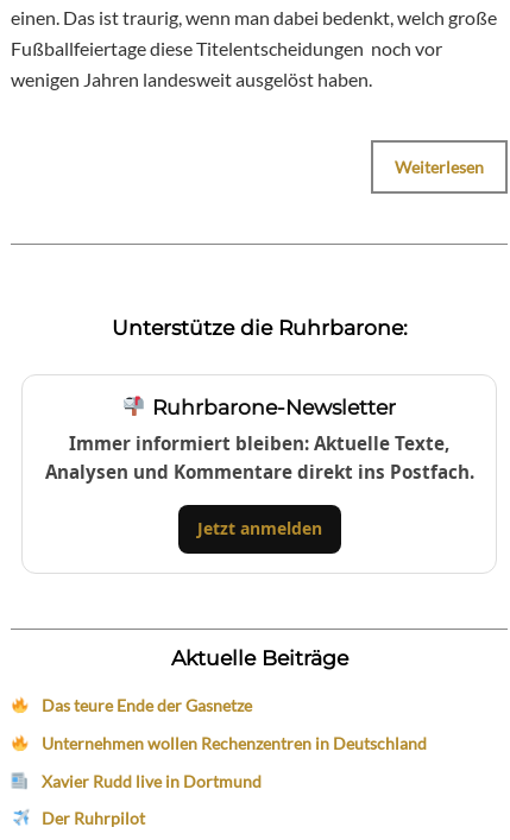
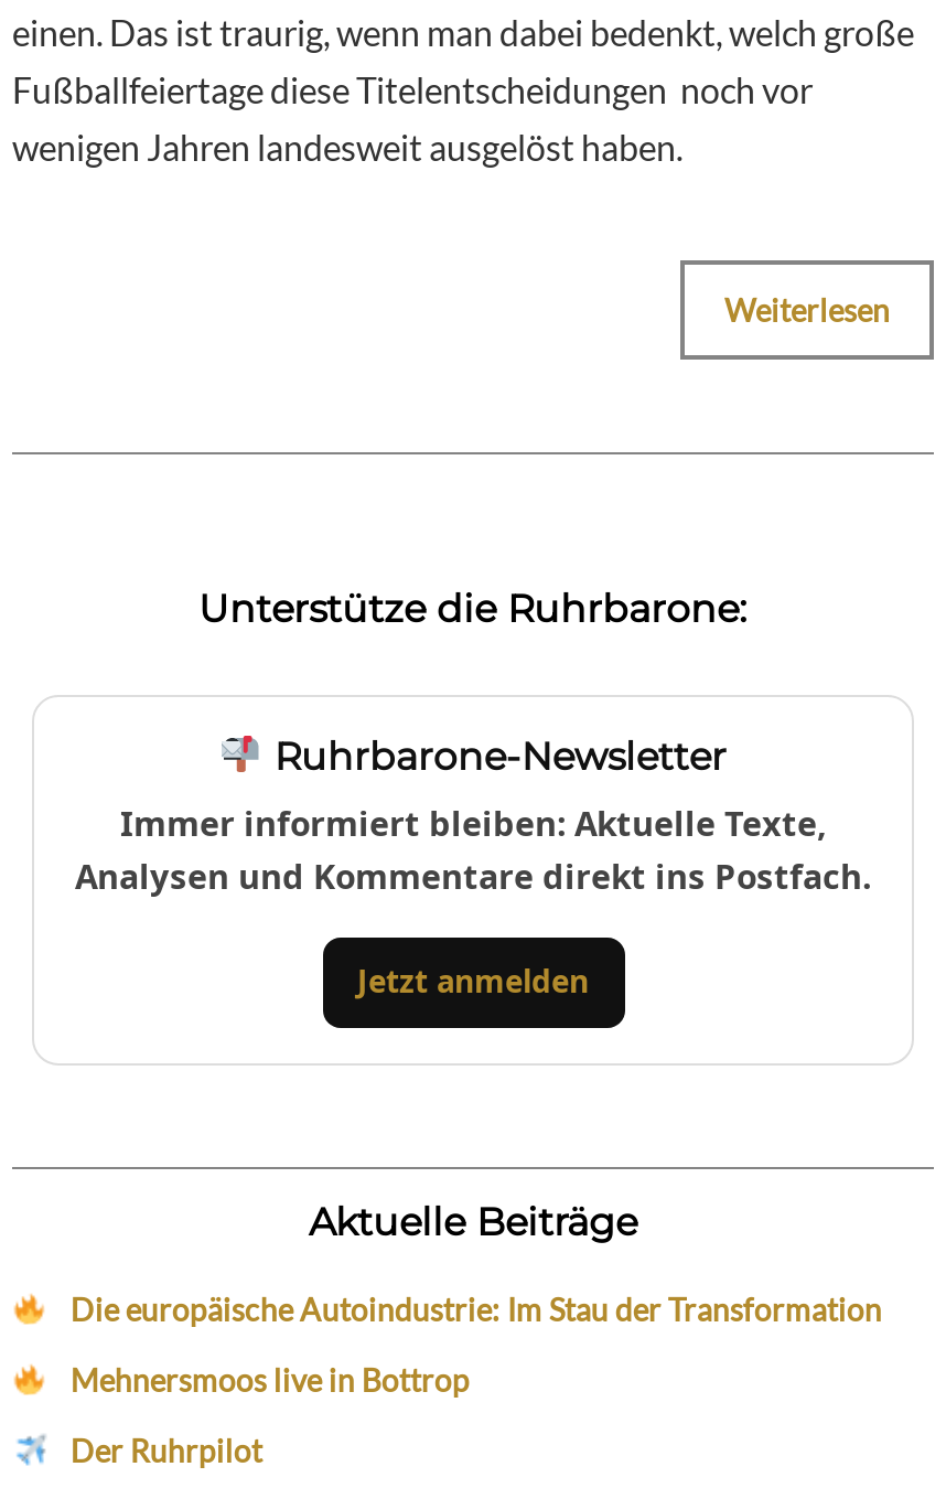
- Das teure Ende der Gasnetze
- Unternehmen wollen Rechenzentren in Deutschland
- Xavier Rudd live in Dortmund
+ Die europäische Autoindustrie: Im Stau der Transformation
+ Mehnersmoos live in Bottrop
